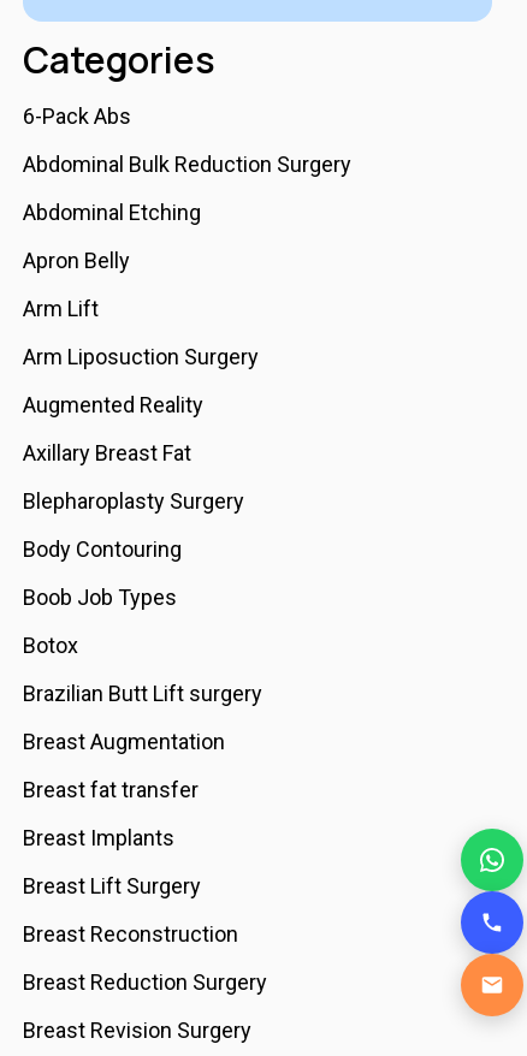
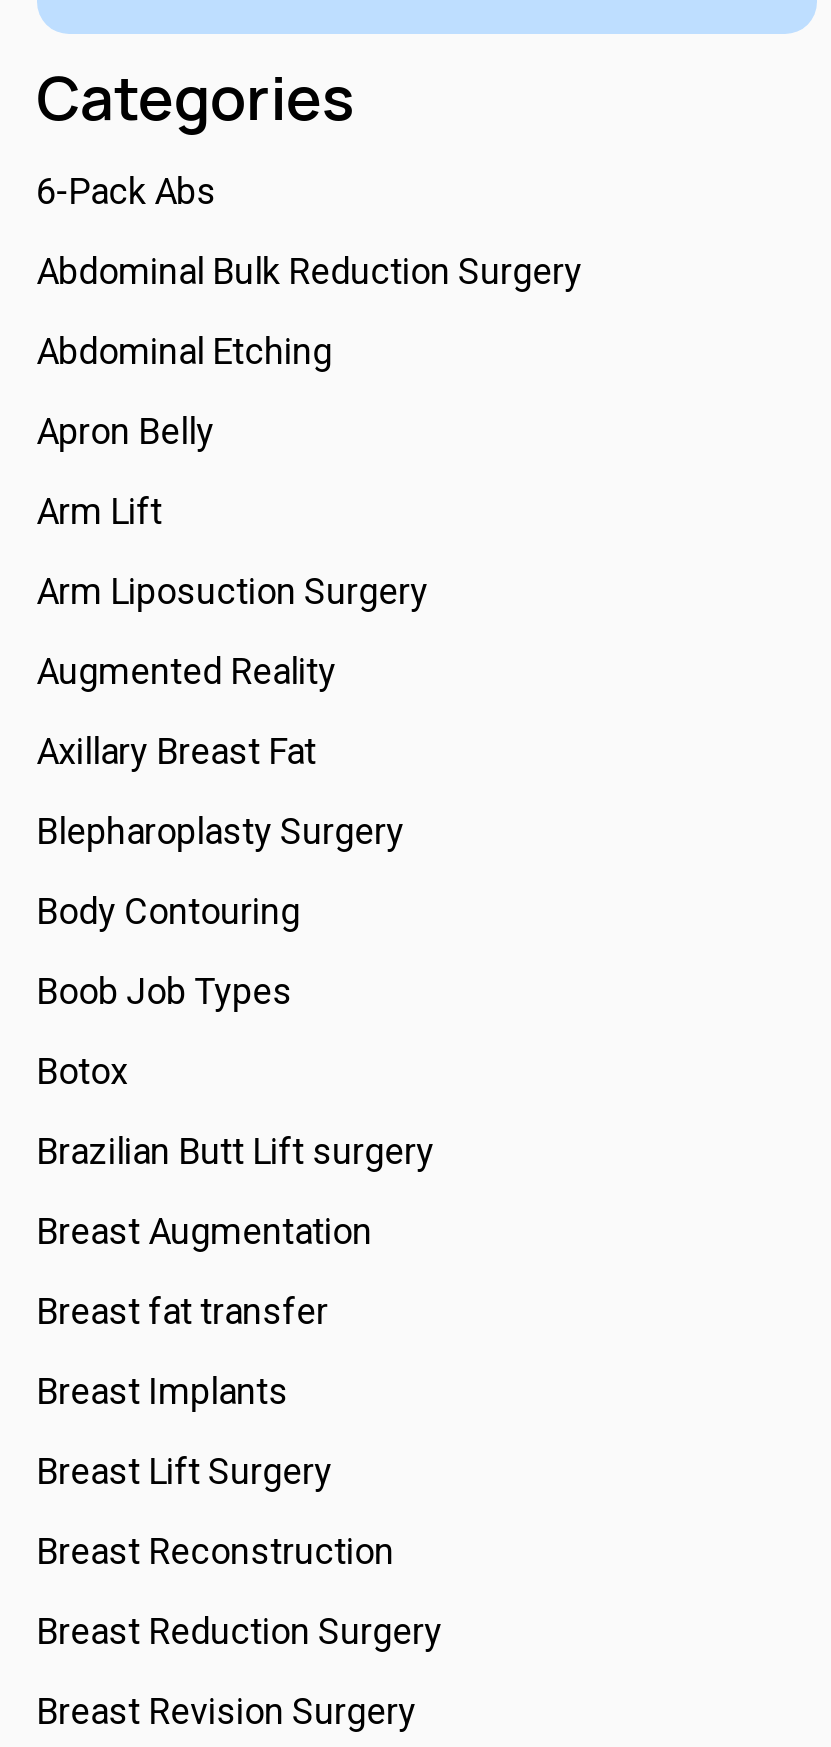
- [image]
